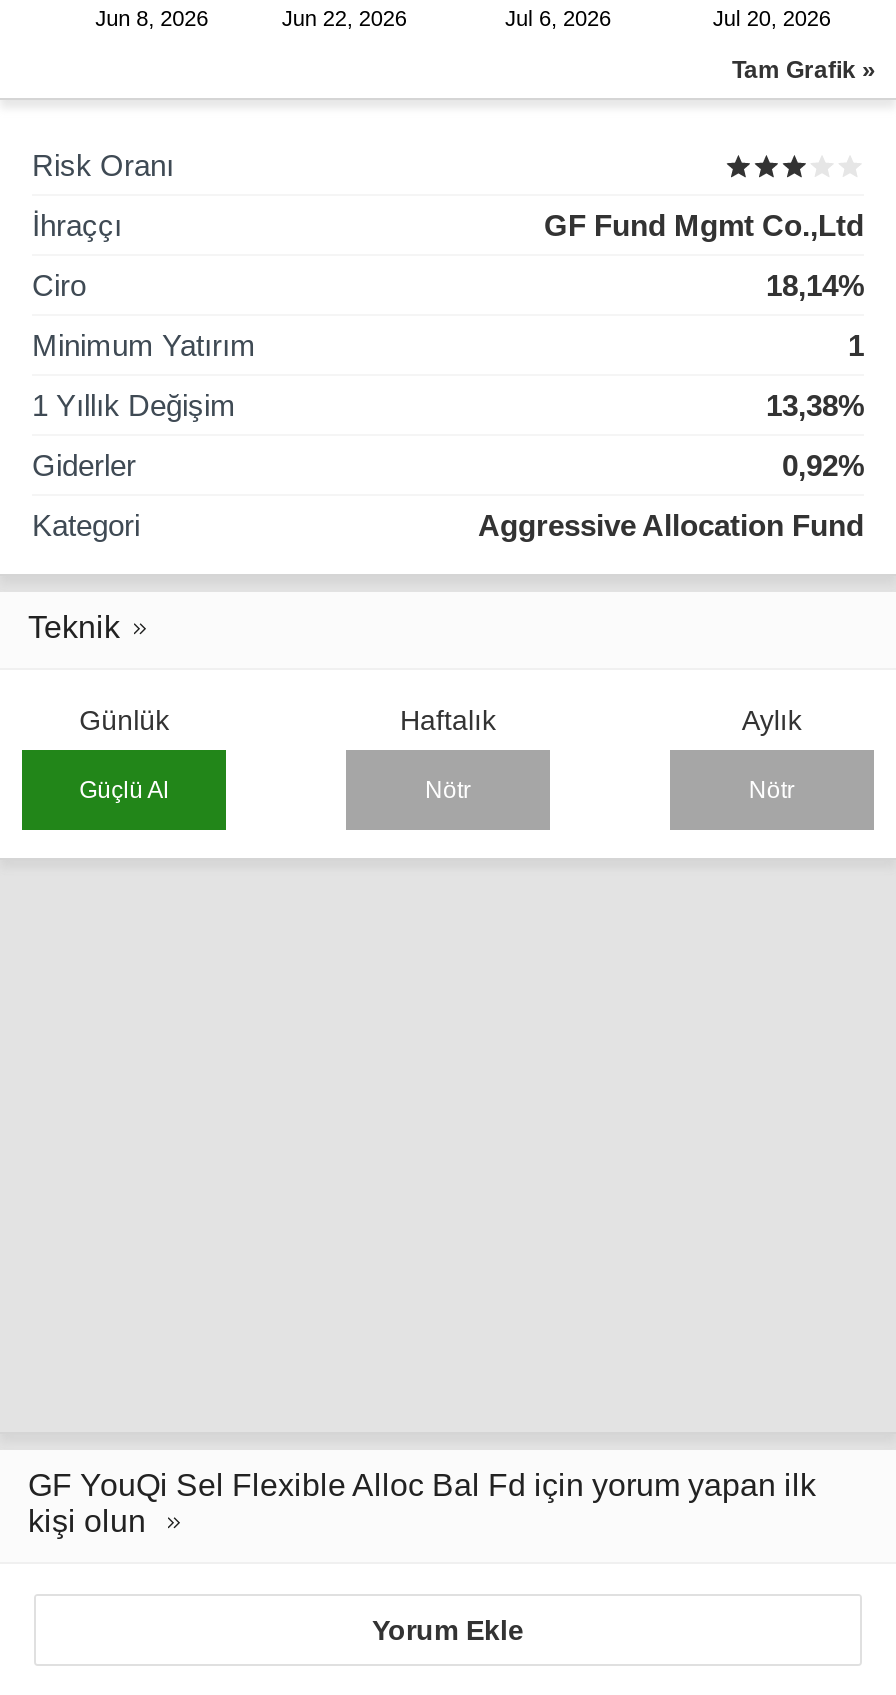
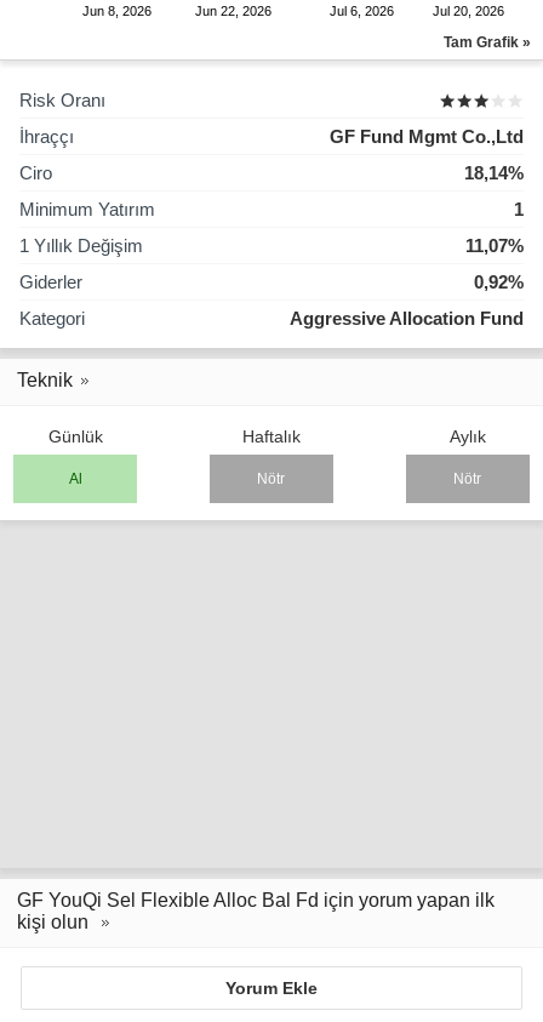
- 13,38%
+ 11,07%

- Güçlü Al
+ Al
